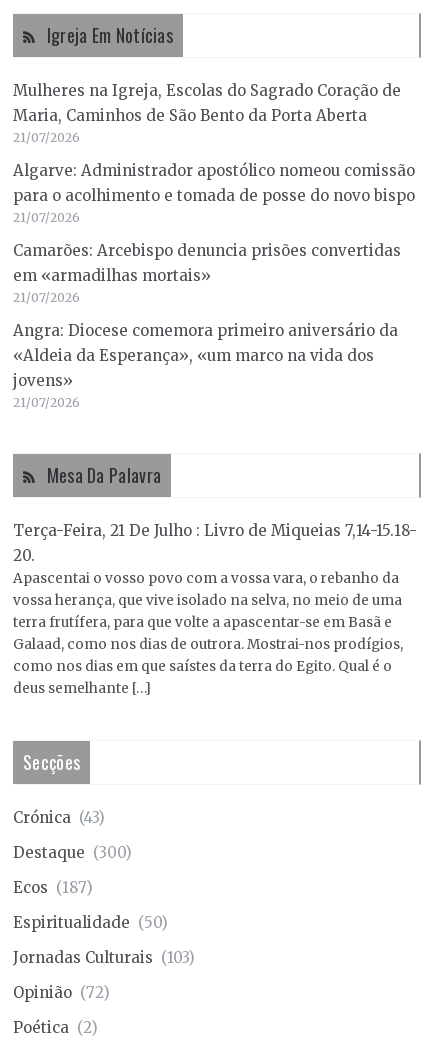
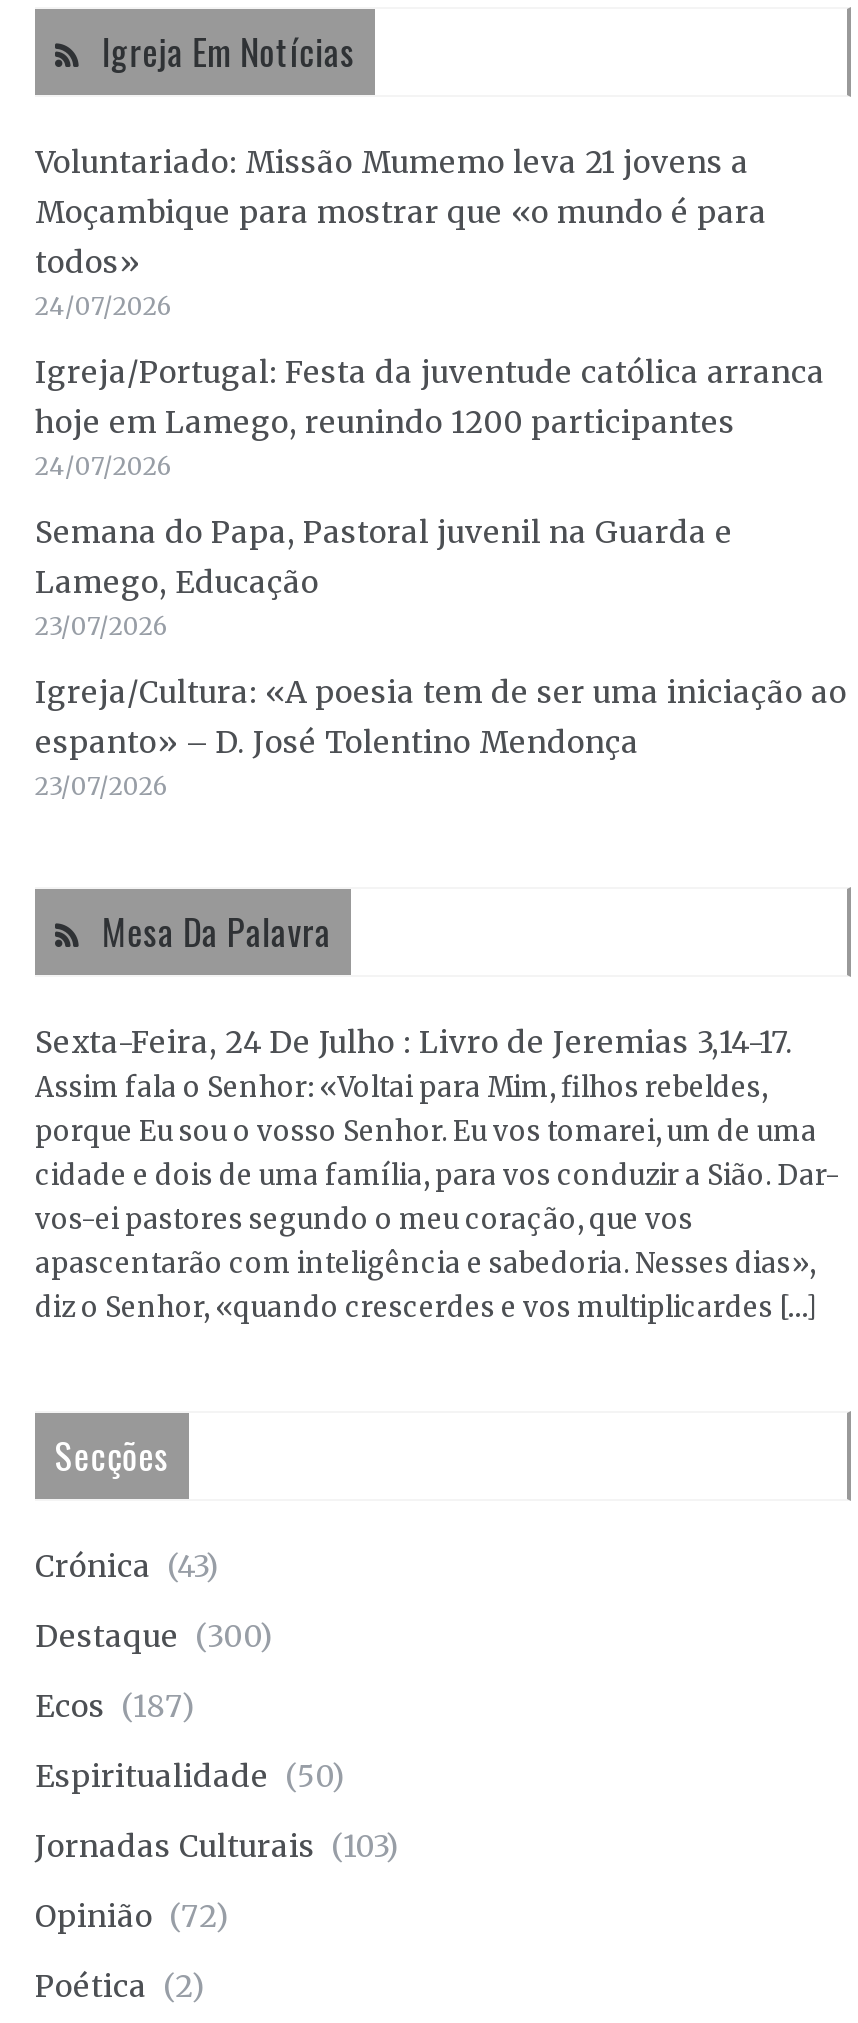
- Mulheres na Igreja, Escolas do Sagrado Coração de
- Maria, Caminhos de São Bento da Porta Aberta
- 21/07/2026
+ Voluntariado: Missão Mumemo leva 21 jovens a
+ Moçambique para mostrar que «o mundo é para
+ todos»
+ 24/07/2026

- Algarve: Administrador apostólico nomeou comissão
- para o acolhimento e tomada de posse do novo bispo
- 21/07/2026
+ Igreja/Portugal: Festa da juventude católica arranca
+ hoje em Lamego, reunindo 1200 participantes
+ 24/07/2026

- Camarões: Arcebispo denuncia prisões convertidas
- em «armadilhas mortais»
- 21/07/2026
+ Semana do Papa, Pastoral juvenil na Guarda e
+ Lamego, Educação
+ 23/07/2026

- Angra: Diocese comemora primeiro aniversário da
- «Aldeia da Esperança», «um marco na vida dos
- jovens»
- 21/07/2026
+ Igreja/Cultura: «A poesia tem de ser uma iniciação ao
+ espanto» – D. José Tolentino Mendonça
+ 23/07/2026

- Terça-Feira, 21 De Julho : Livro de Miqueias 7,14-15.18-
- 20.
- Apascentai o vosso povo com a vossa vara, o rebanho da
- vossa herança, que vive isolado na selva, no meio de uma
- terra frutífera, para que volte a apascentar-se em Basã e
- Galaad, como nos dias de outrora. Mostrai-nos prodígios,
- como nos dias em que saístes da terra do Egito. Qual é o
- deus semelhante […]
+ Sexta-Feira, 24 De Julho : Livro de Jeremias 3,14-17.
+ Assim fala o Senhor: «Voltai para Mim, filhos rebeldes,
+ porque Eu sou o vosso Senhor. Eu vos tomarei, um de uma
+ cidade e dois de uma família, para vos conduzir a Sião. Dar-
+ vos-ei pastores segundo o meu coração, que vos
+ apascentarão com inteligência e sabedoria. Nesses dias»,
+ diz o Senhor, «quando crescerdes e vos multiplicardes […]
